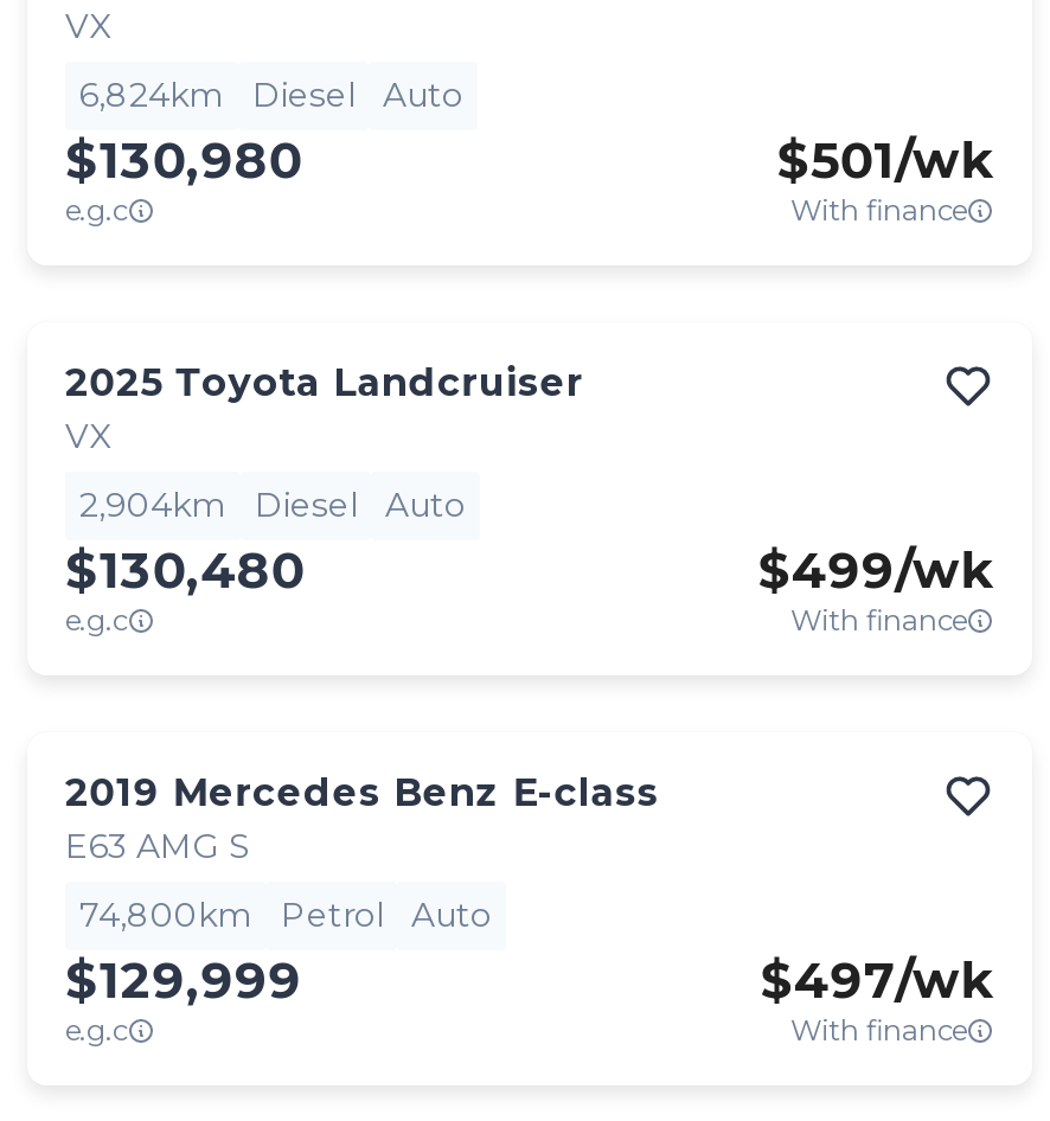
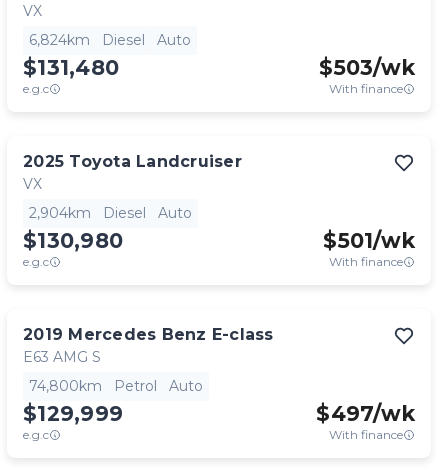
- $130,980
+ $131,480

- $501/wk
+ $503/wk

- $130,480
+ $130,980

- $499/wk
+ $501/wk
